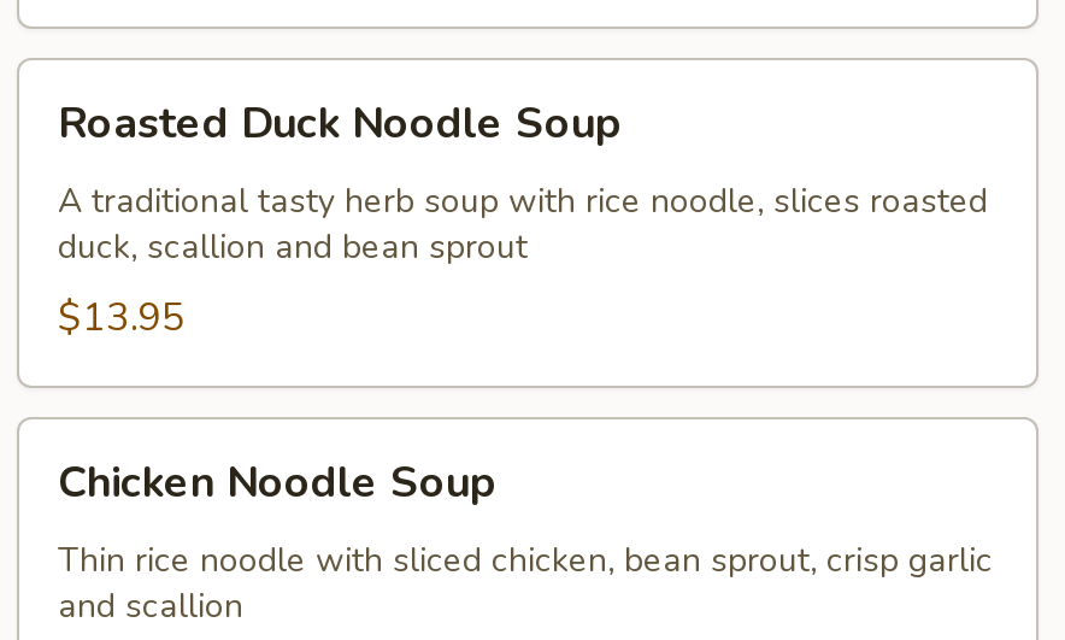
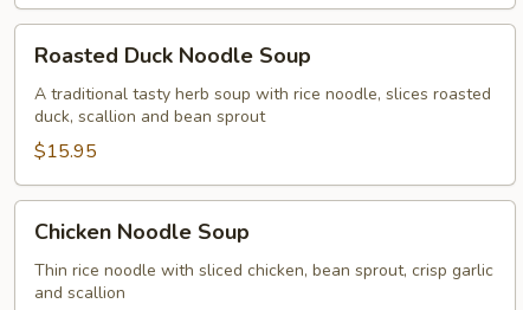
- $13.95
+ $15.95
